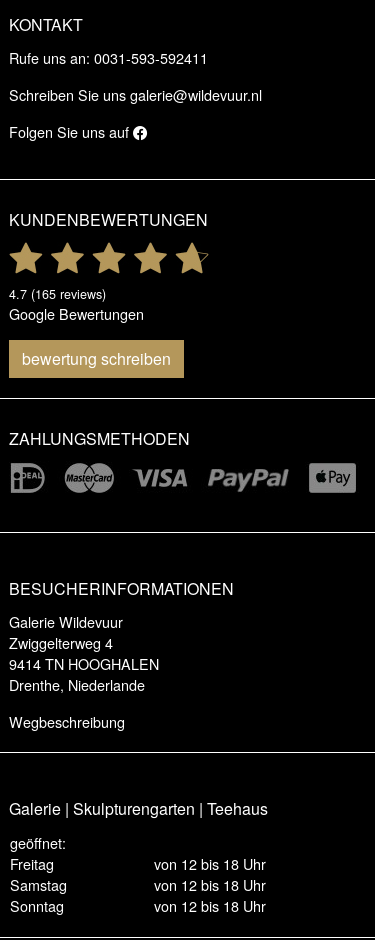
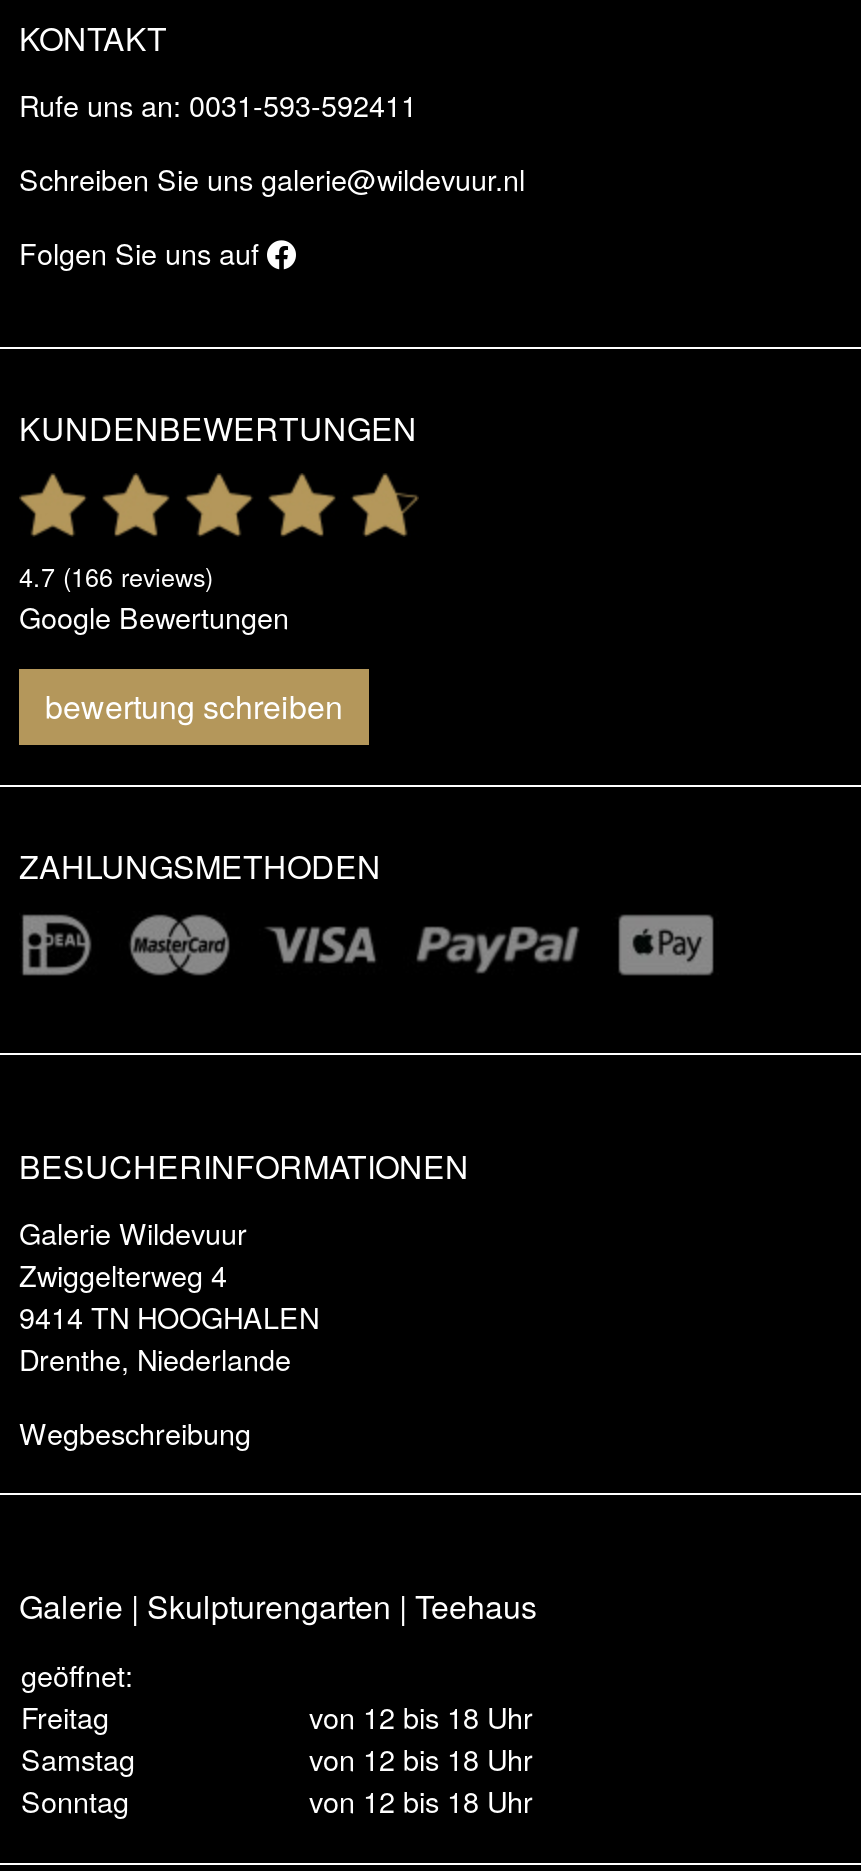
- 4.7 (165 reviews)
+ 4.7 (166 reviews)
